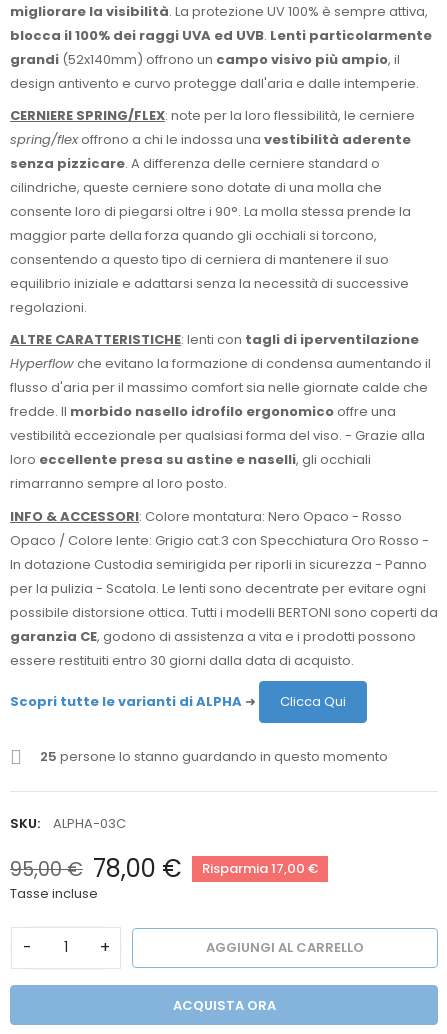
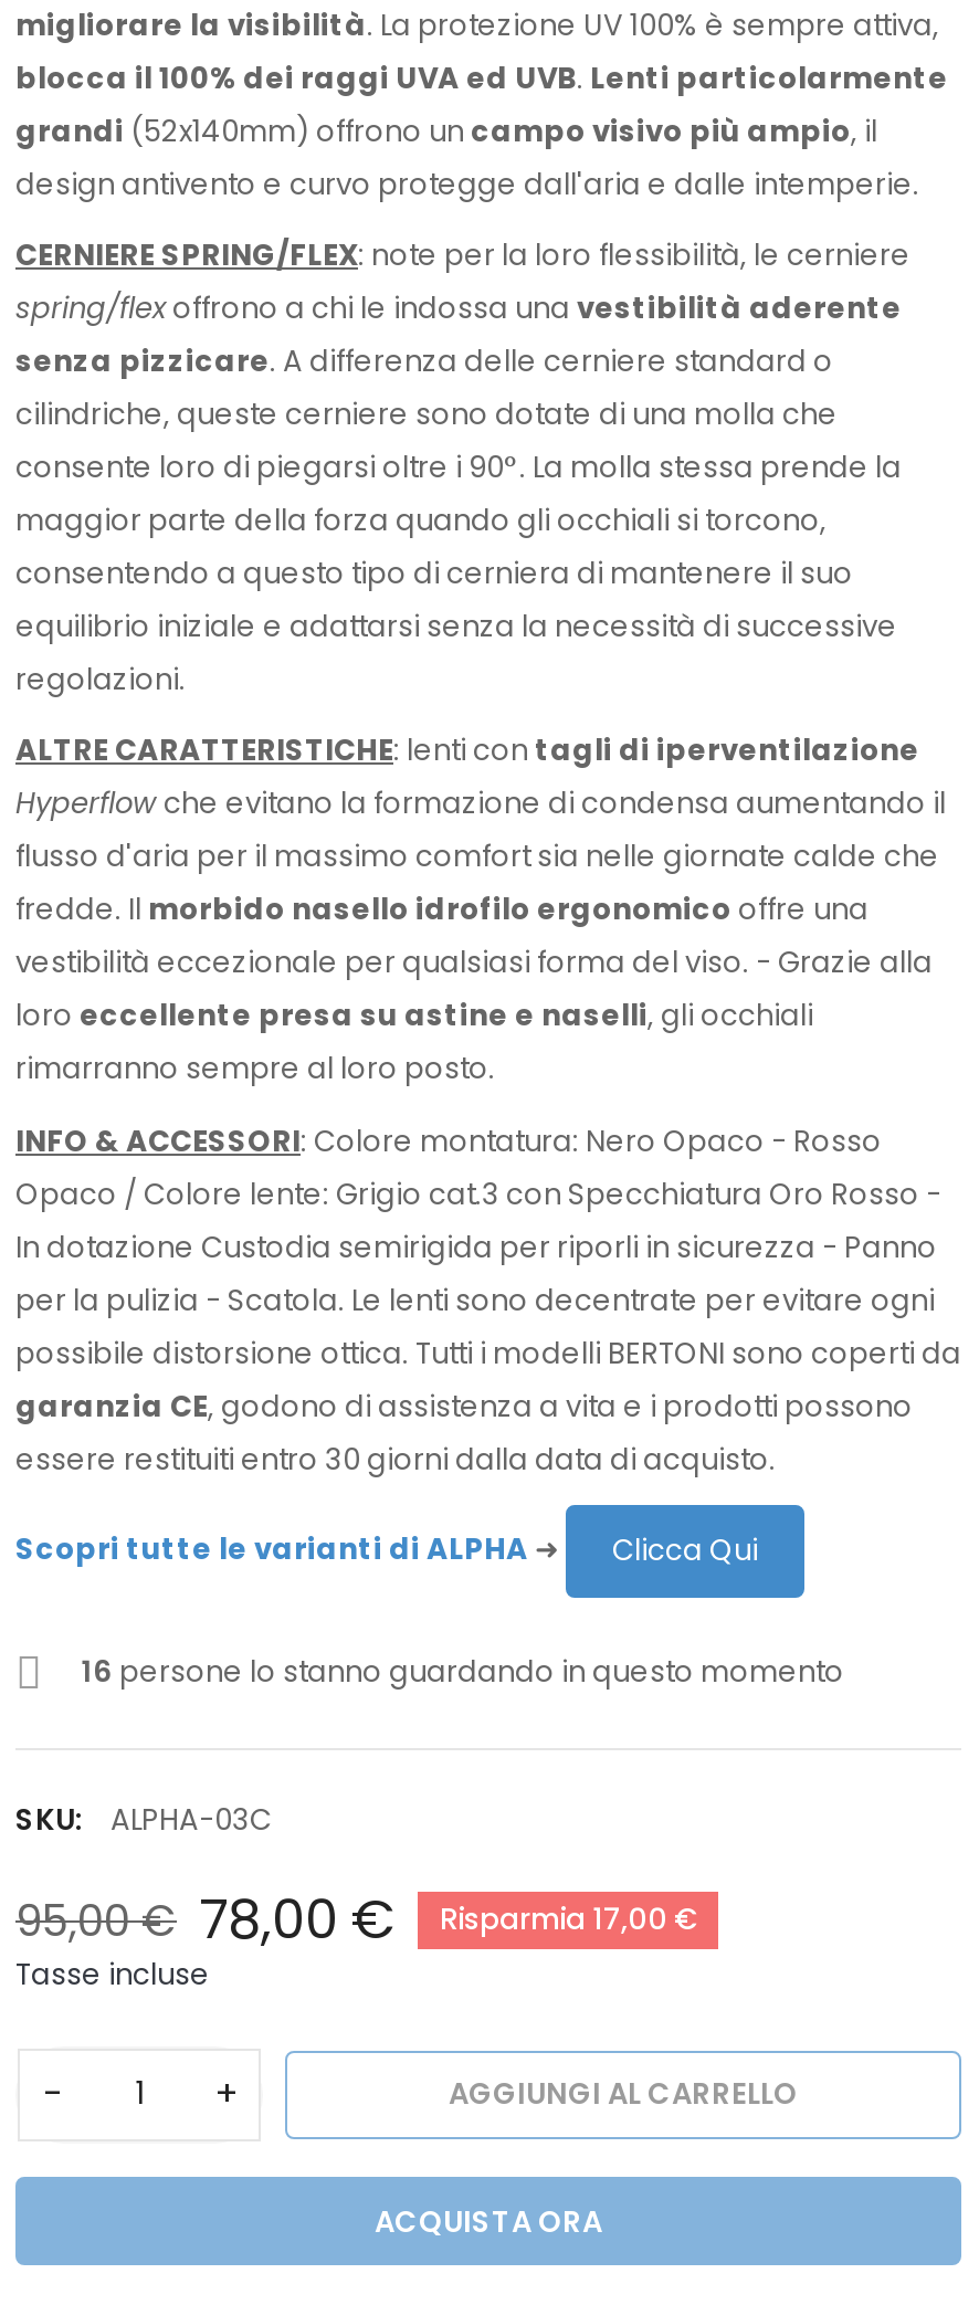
- 25 persone lo stanno guardando in questo momento
+ 16 persone lo stanno guardando in questo momento
